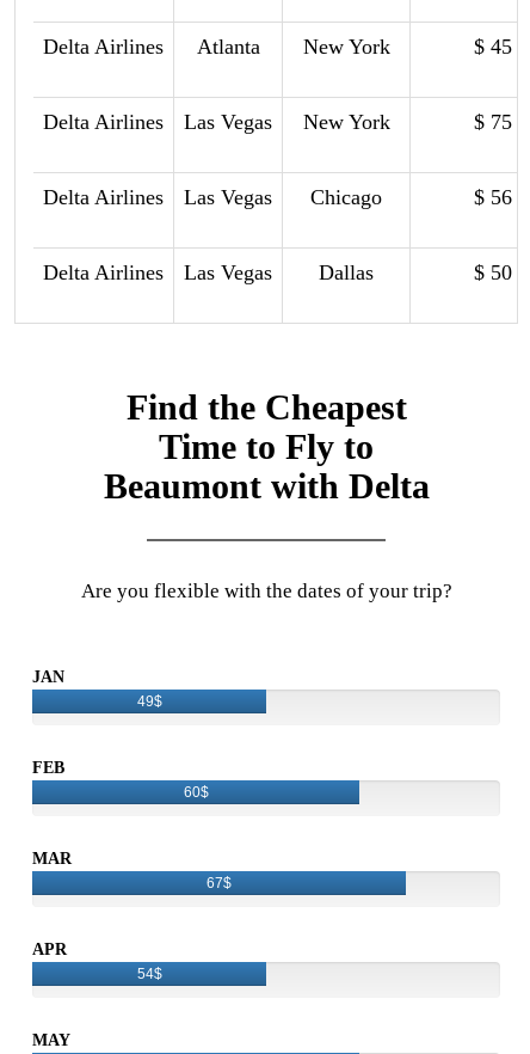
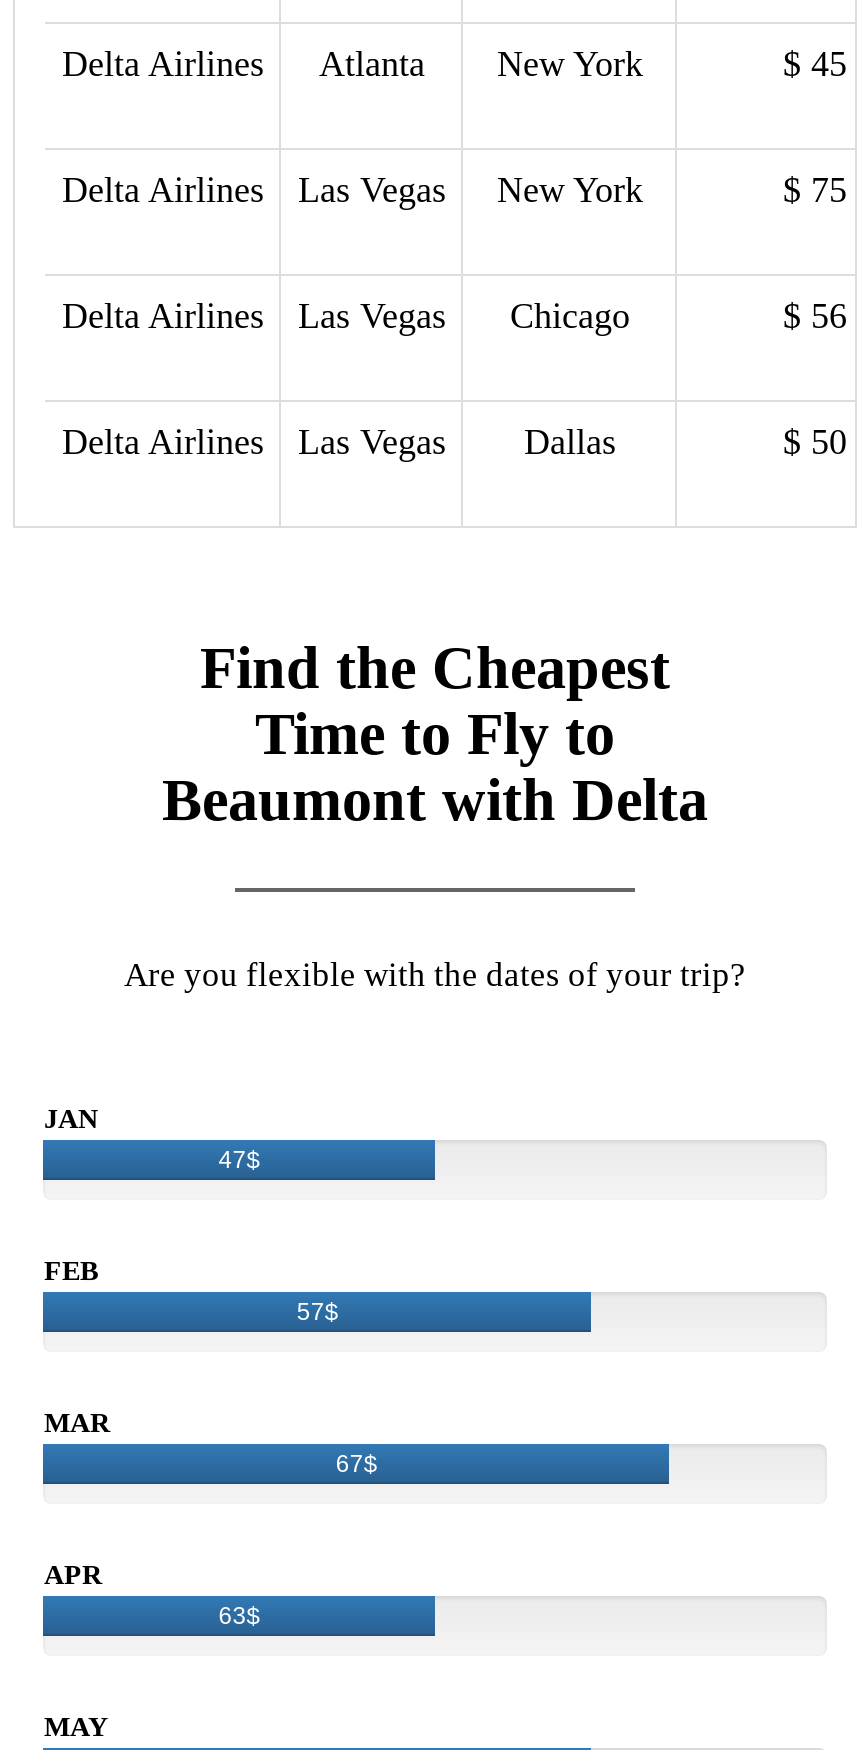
- 49$
+ 47$

- 60$
+ 57$

- 54$
+ 63$
